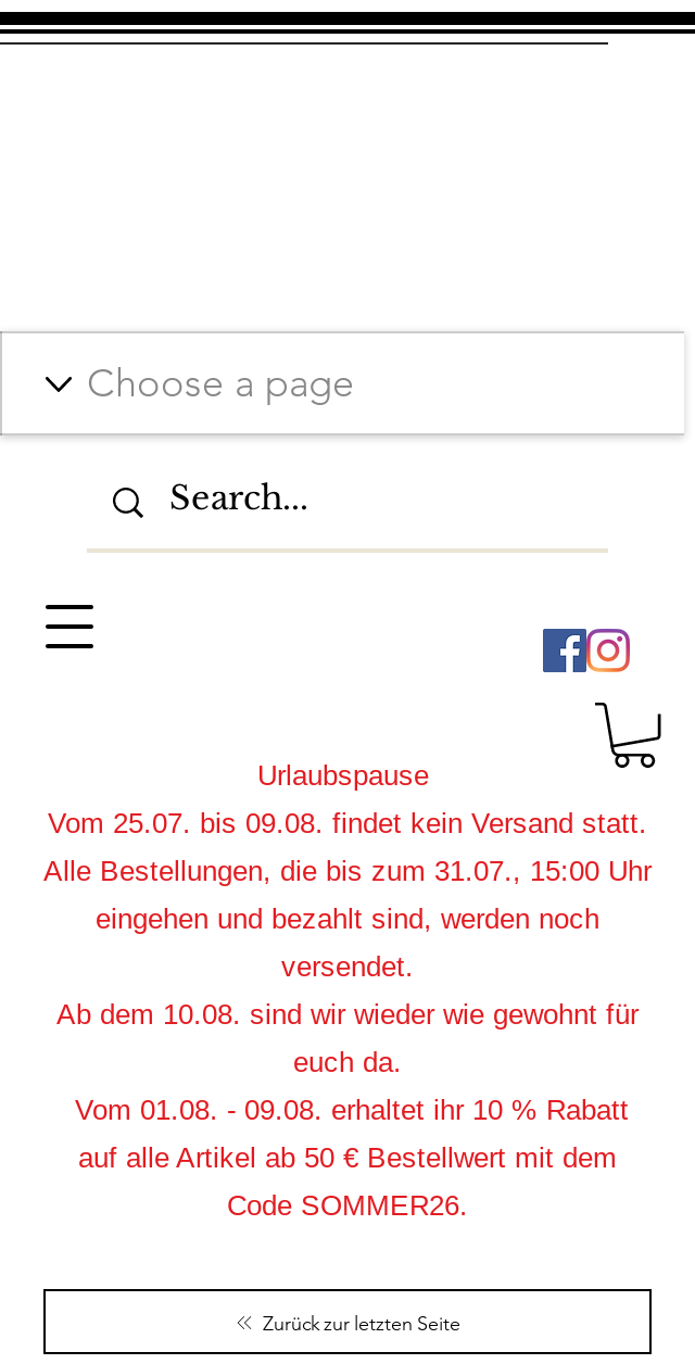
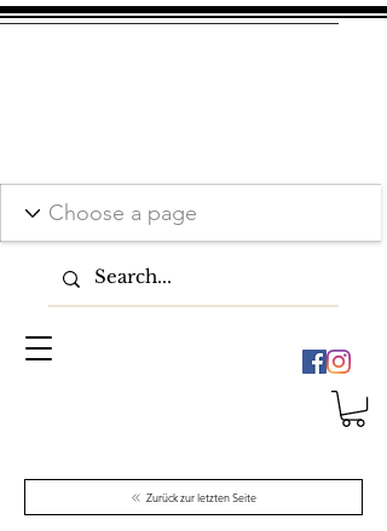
- Urlaubspause
- Vom 25.07. bis 09.08. findet kein Versand statt.
- Alle Bestellungen, die bis zum 31.07., 15:00 Uhr
- eingehen und bezahlt sind, werden noch
- versendet.
- Ab dem 10.08. sind wir wieder wie gewohnt für
- euch da.
- Vom 01.08. - 09.08. erhaltet ihr 10 % Rabatt
- auf alle Artikel ab 50 € Bestellwert mit dem
- Code SOMMER26.
